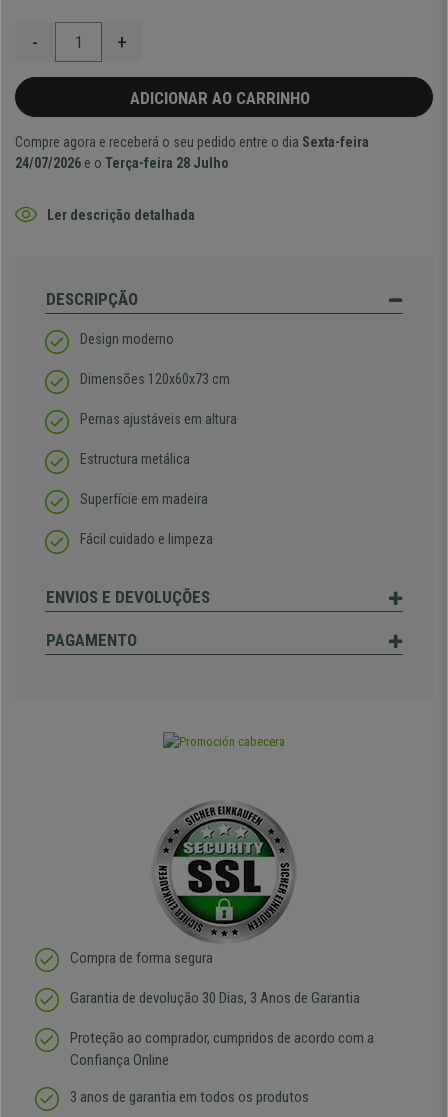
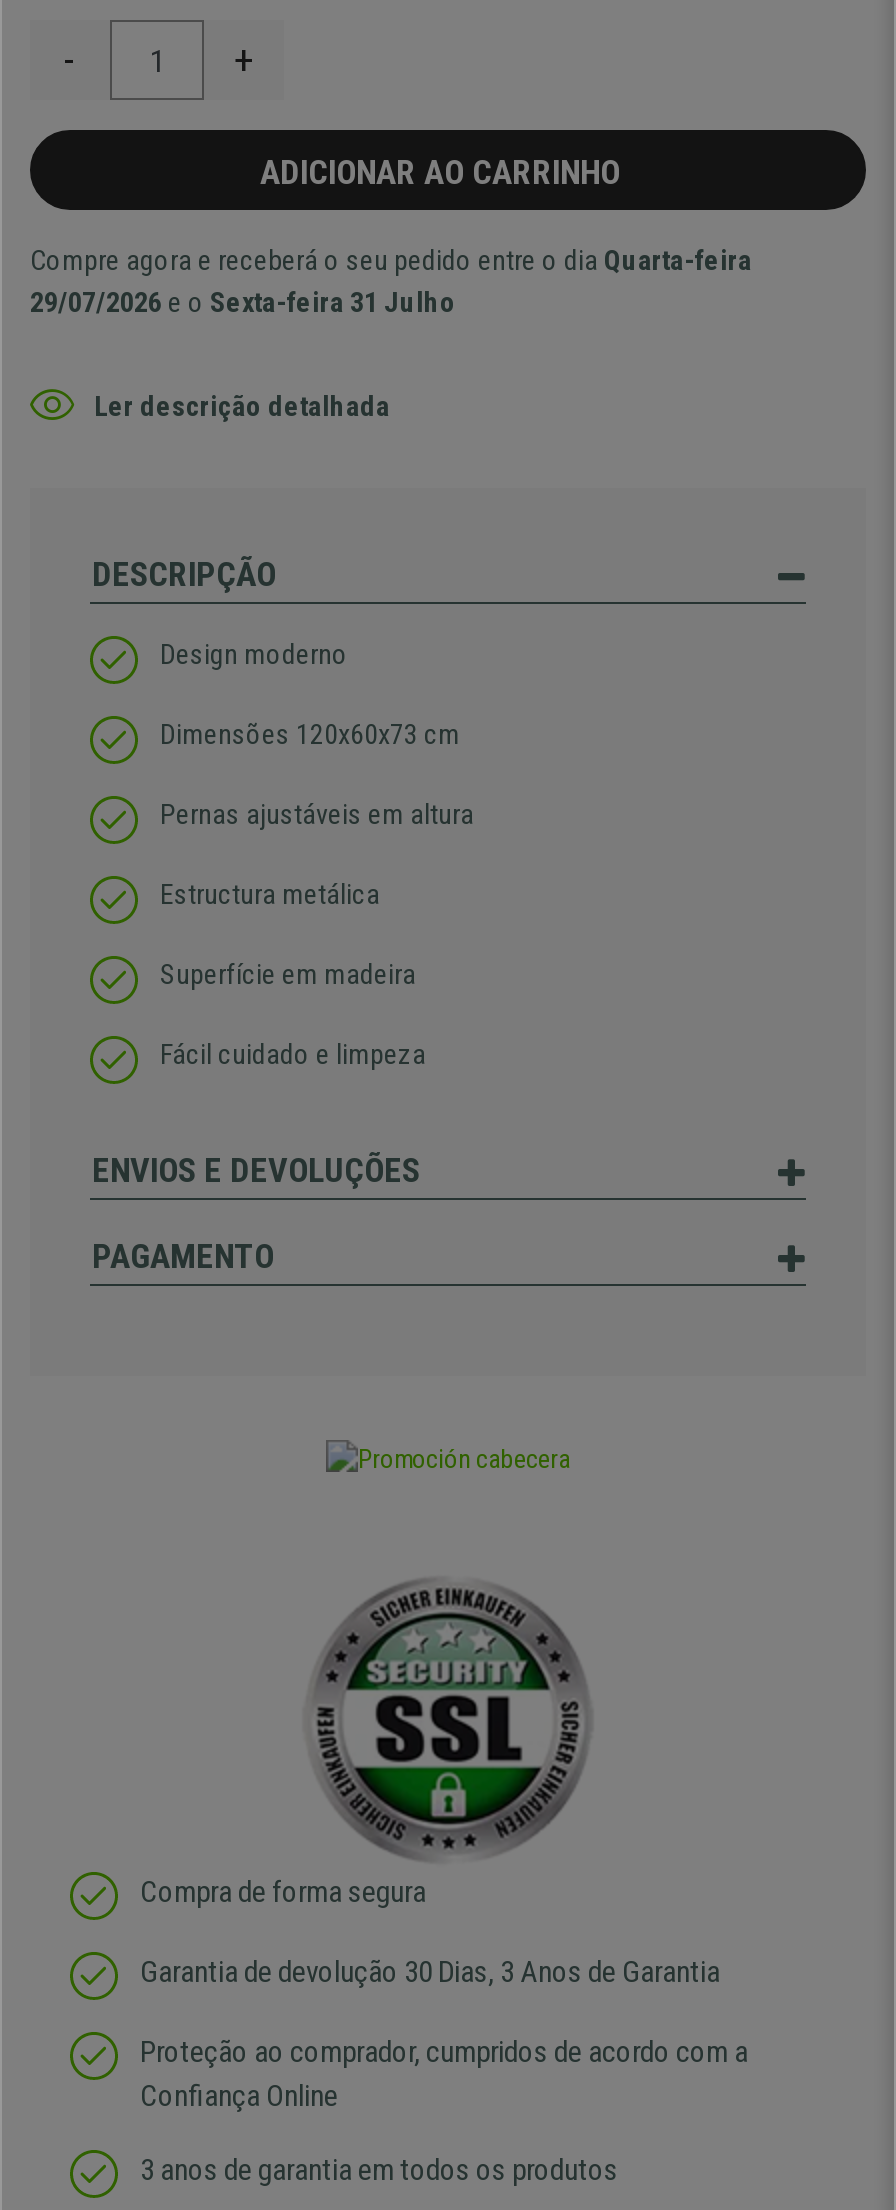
- Compre agora e receberá o seu pedido entre o dia Sexta-feira
+ Compre agora e receberá o seu pedido entre o dia Quarta-feira

- 24/07/2026 e o Terça-feira 28 Julho
+ 29/07/2026 e o Sexta-feira 31 Julho
